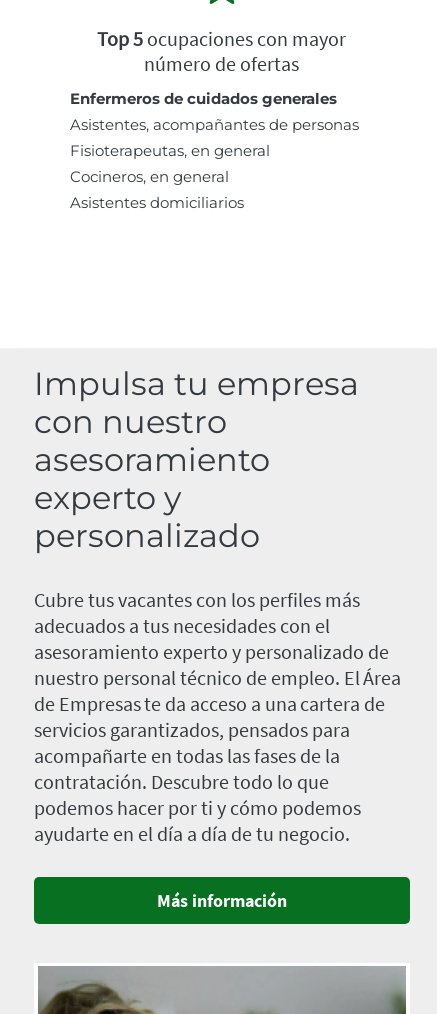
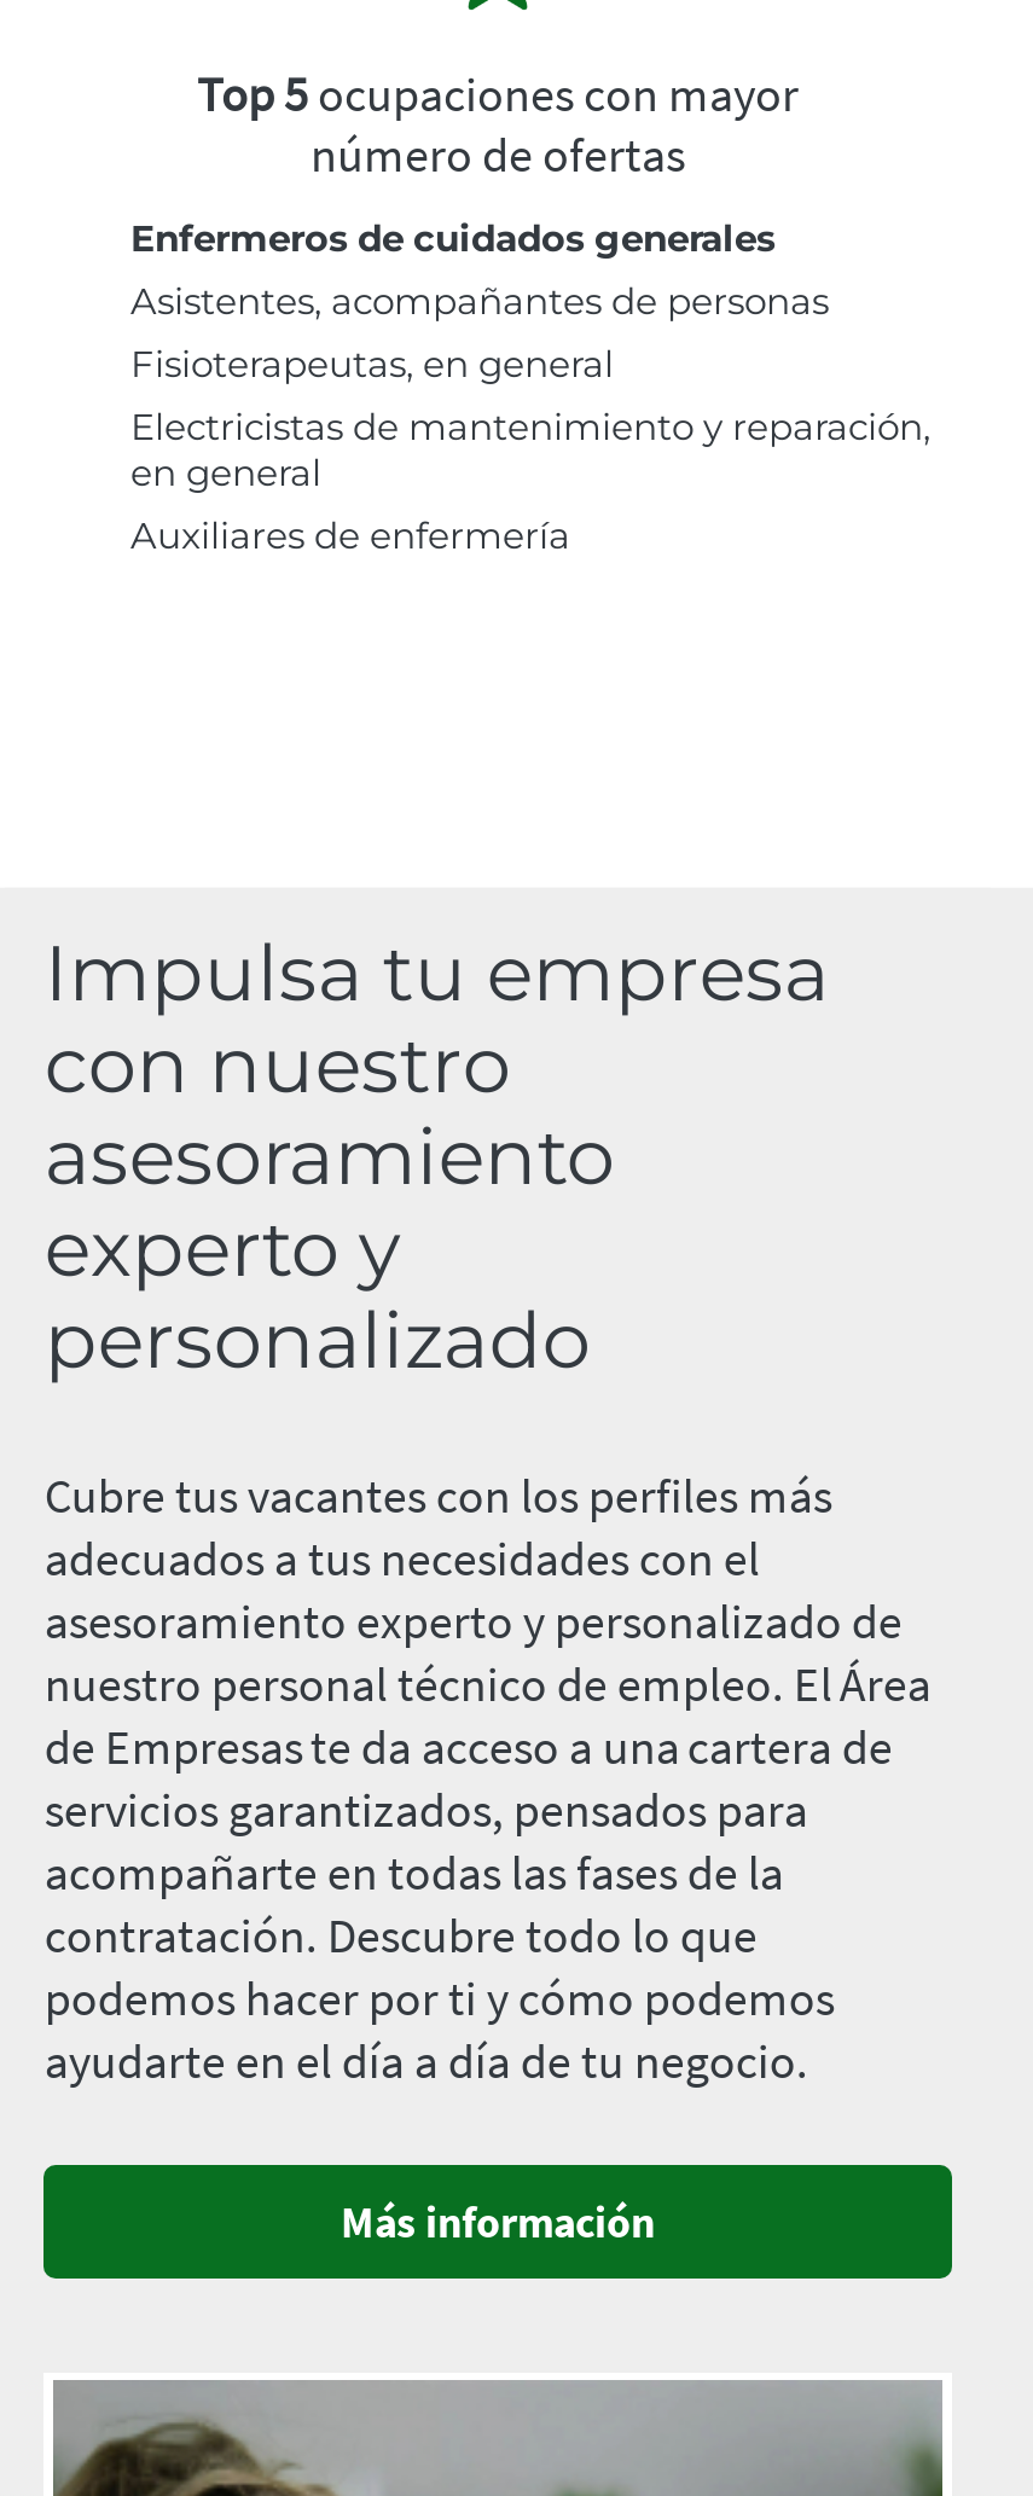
- Cocineros, en general
- Asistentes domiciliarios
+ Electricistas de mantenimiento y reparación,
+ en general
+ Auxiliares de enfermería
